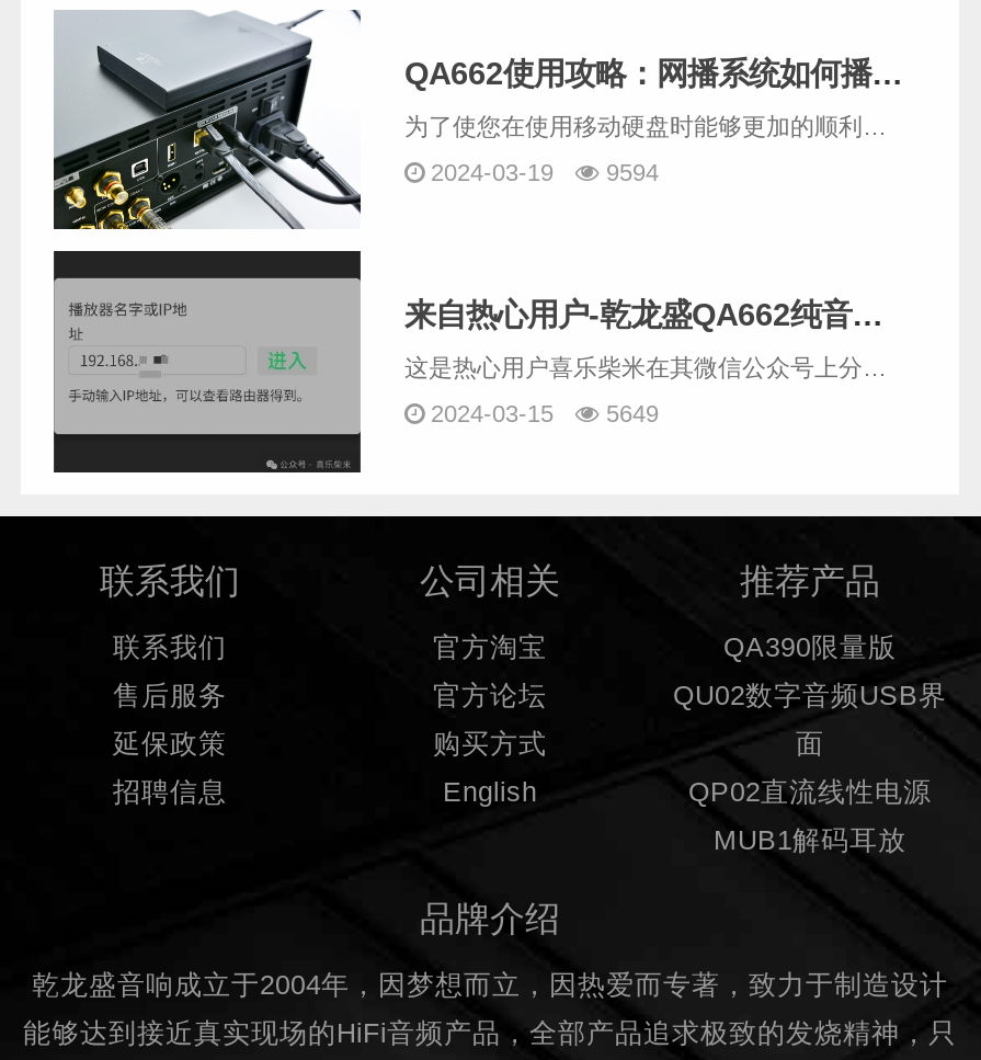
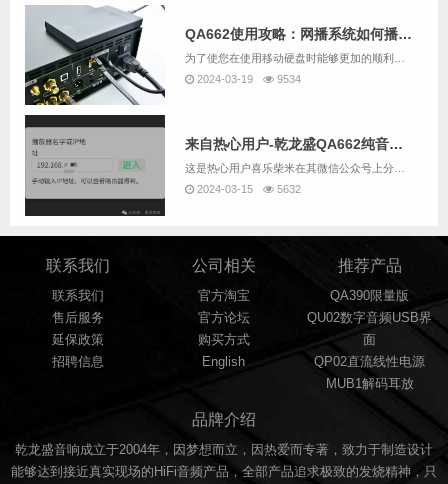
- 2024-03-19 9594
+ 2024-03-19 9534

- 2024-03-15 5649
+ 2024-03-15 5632
